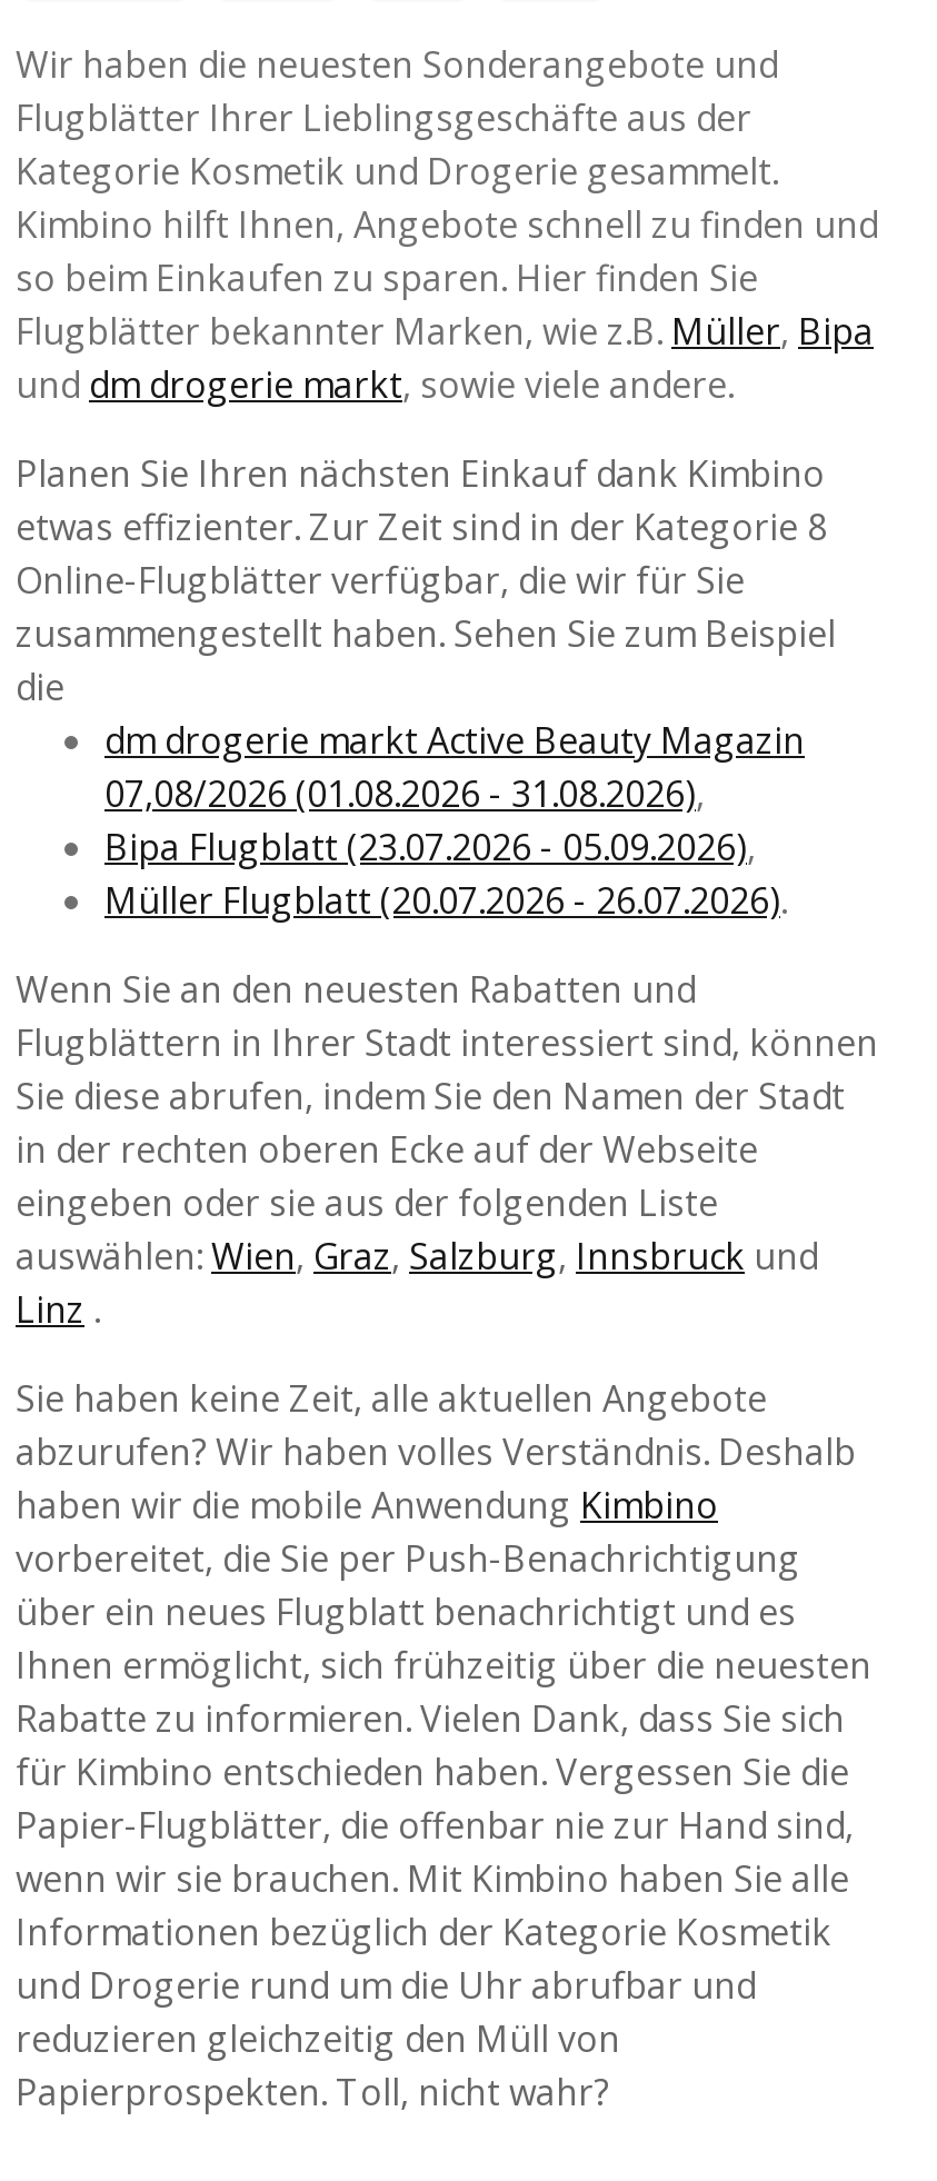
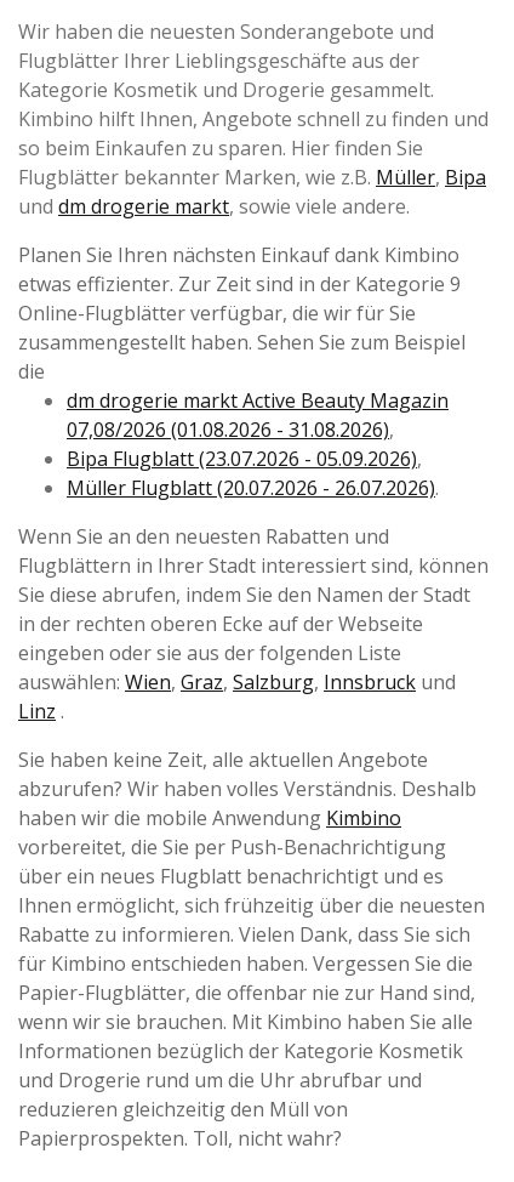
- etwas effizienter. Zur Zeit sind in der Kategorie 8
+ etwas effizienter. Zur Zeit sind in der Kategorie 9
